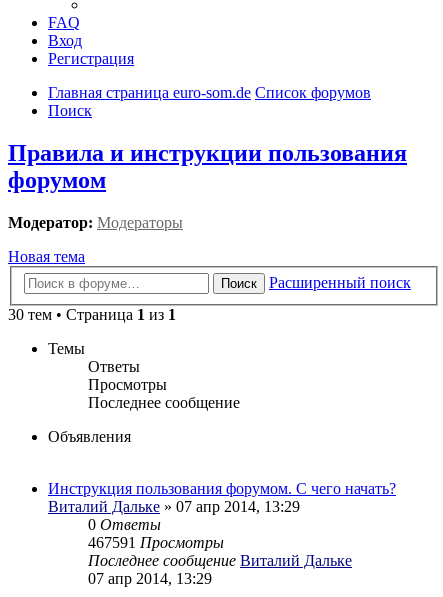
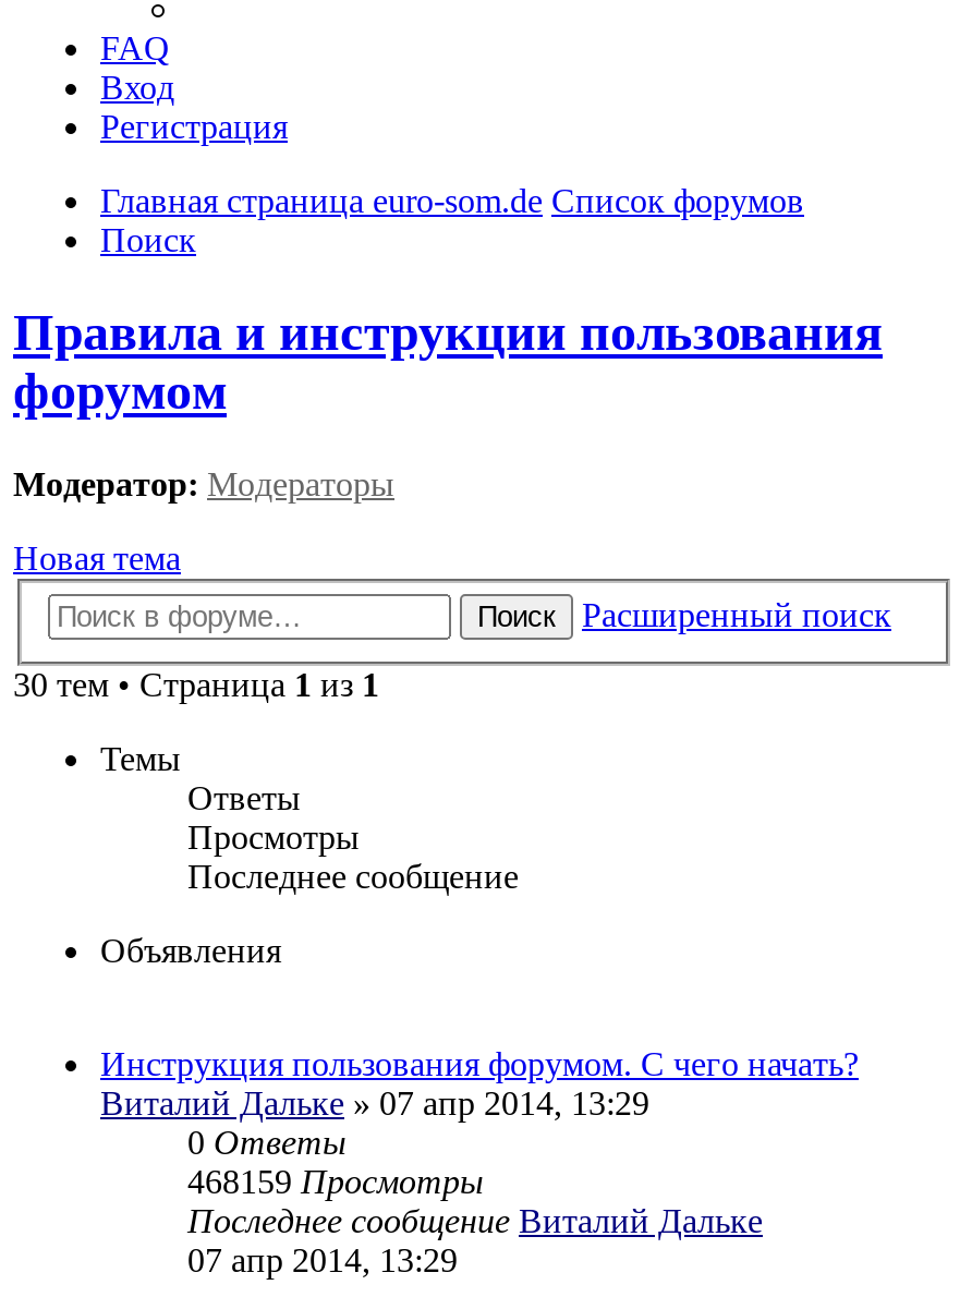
- 467591 Просмотры
+ 468159 Просмотры
